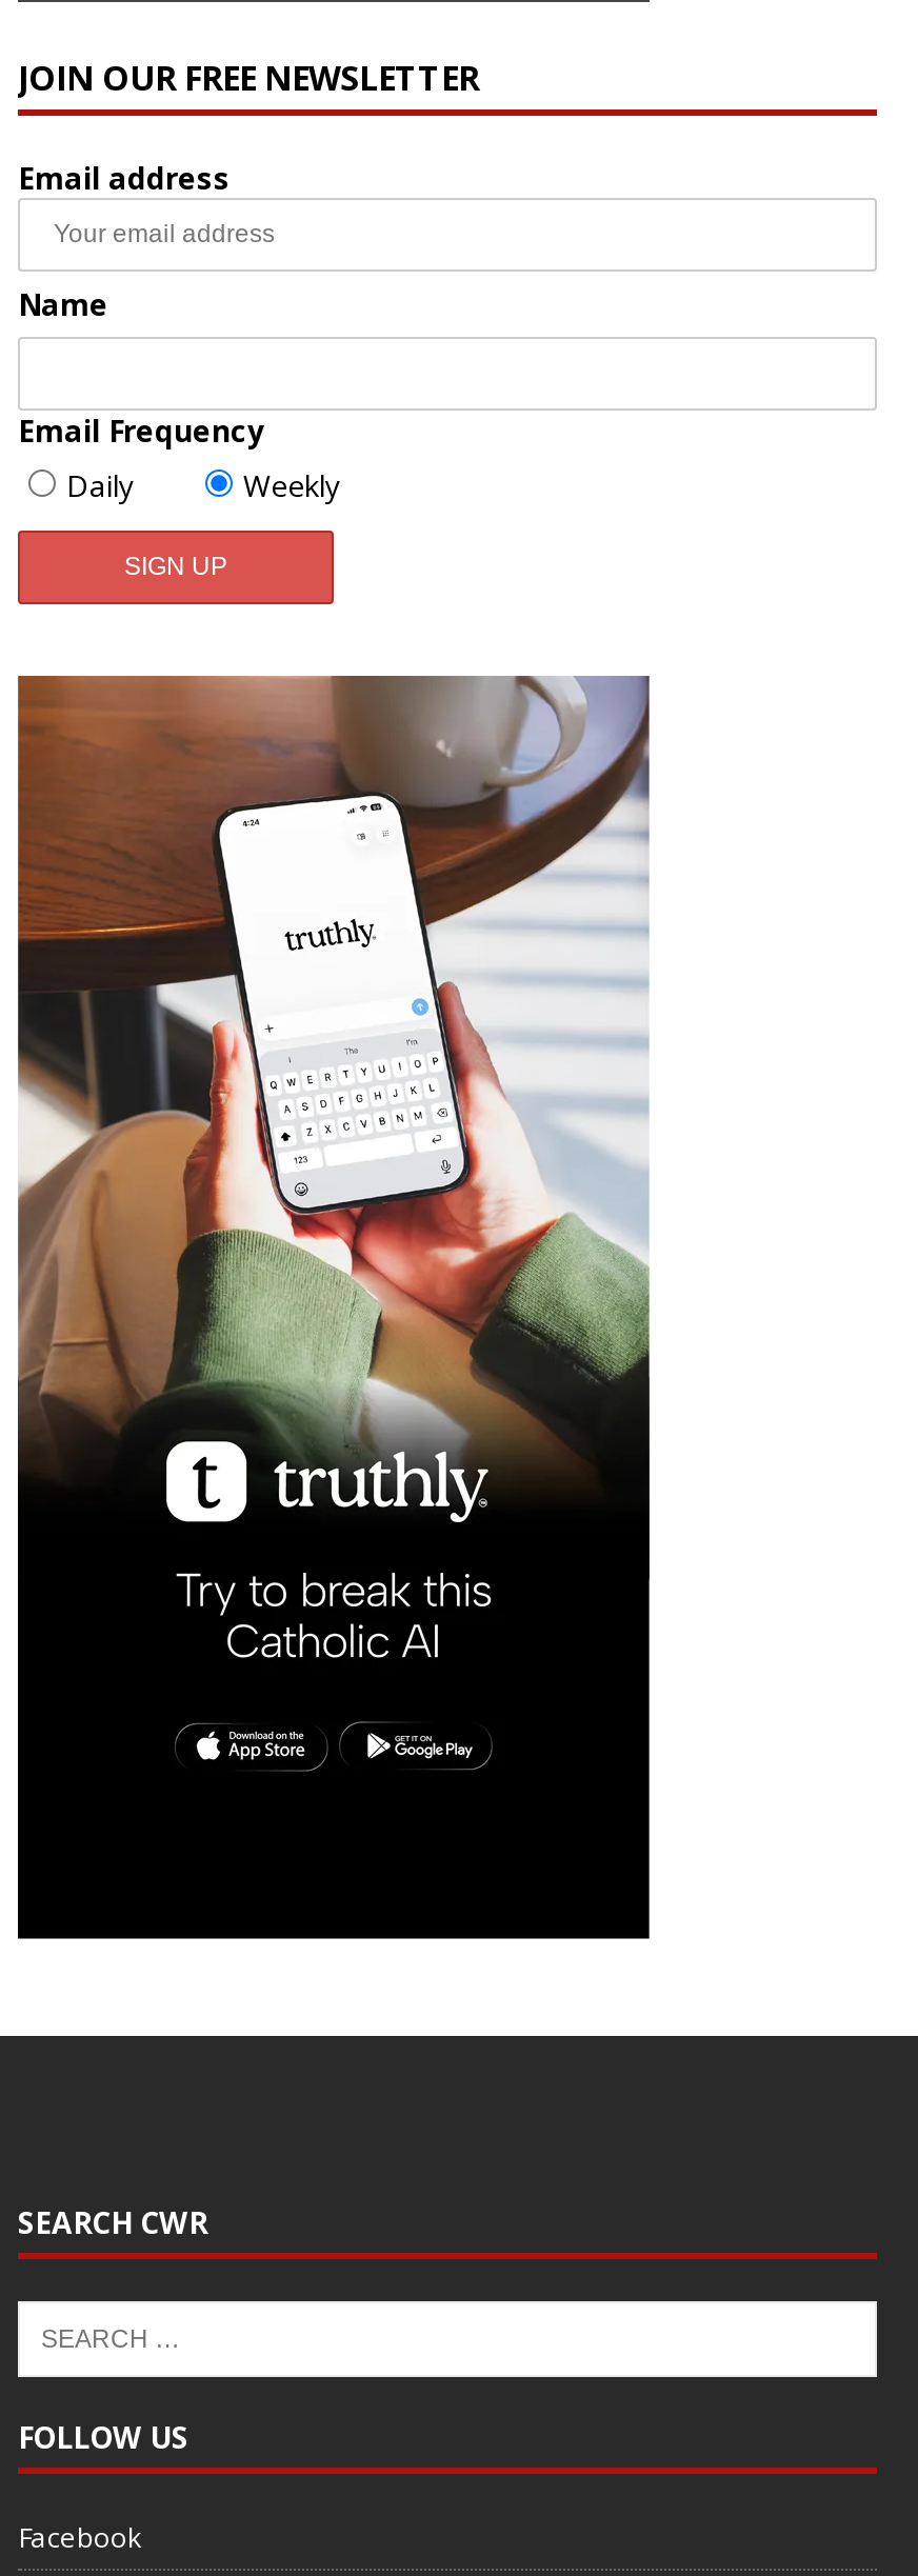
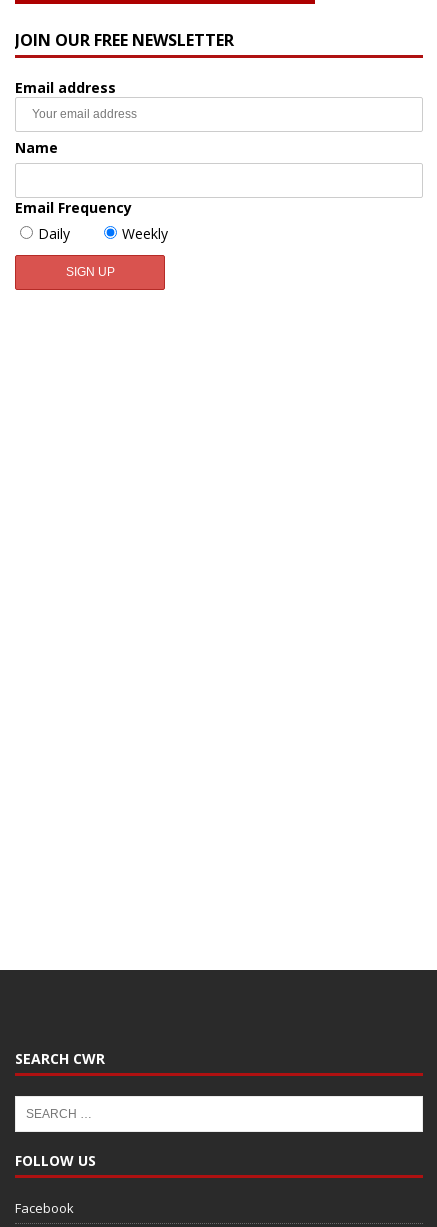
- [image]
